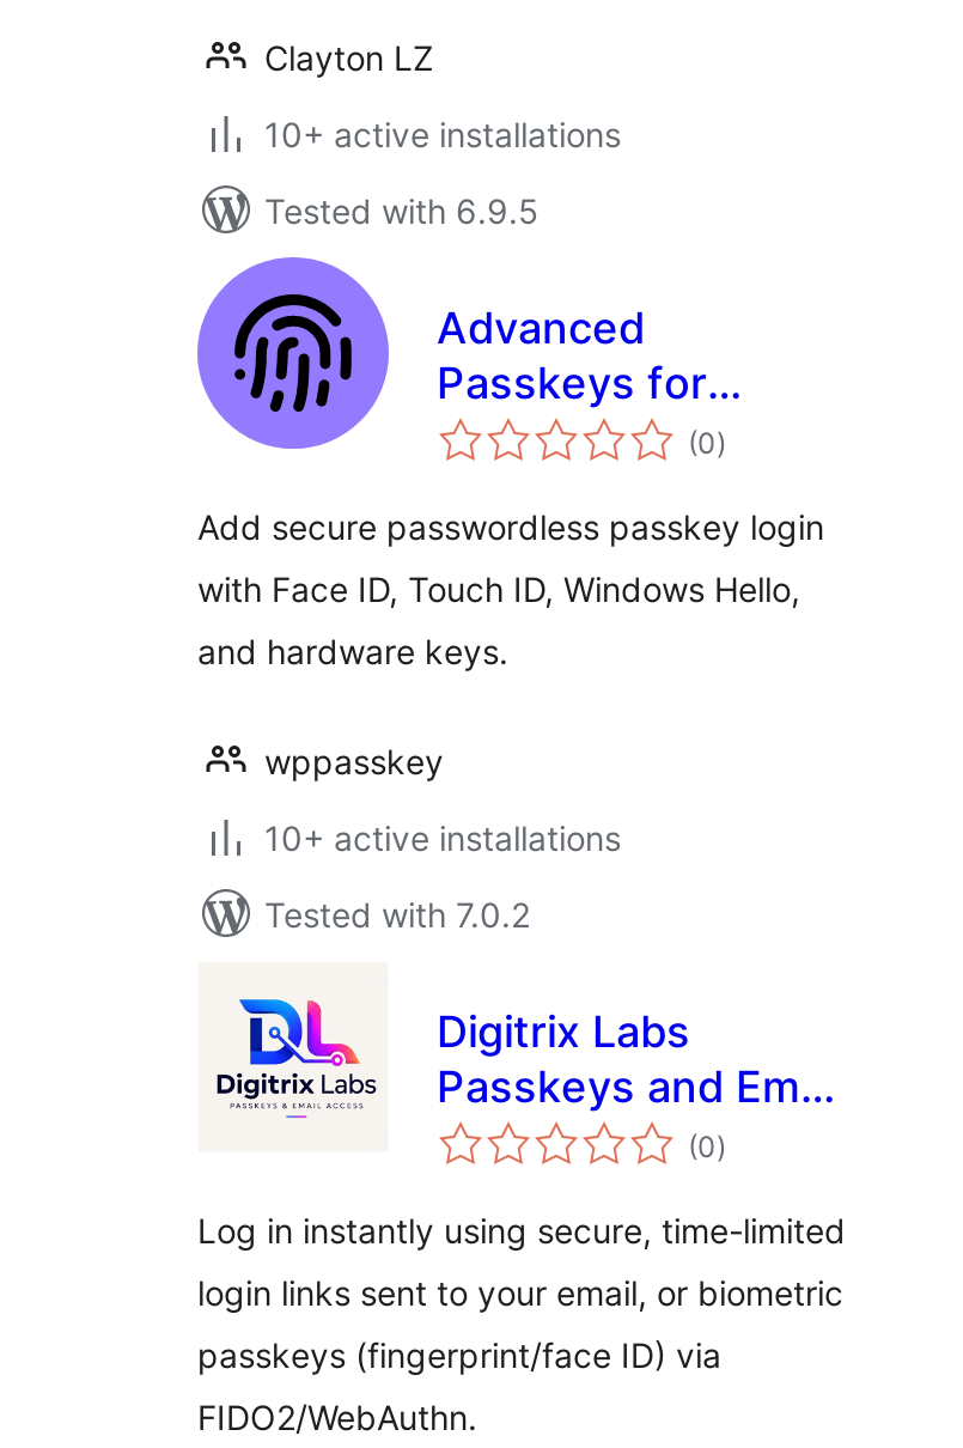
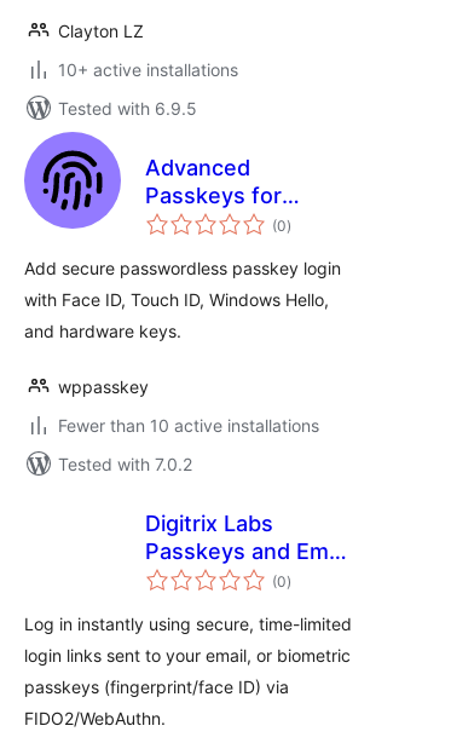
- 10+ active installations
+ Fewer than 10 active installations

- [image]
